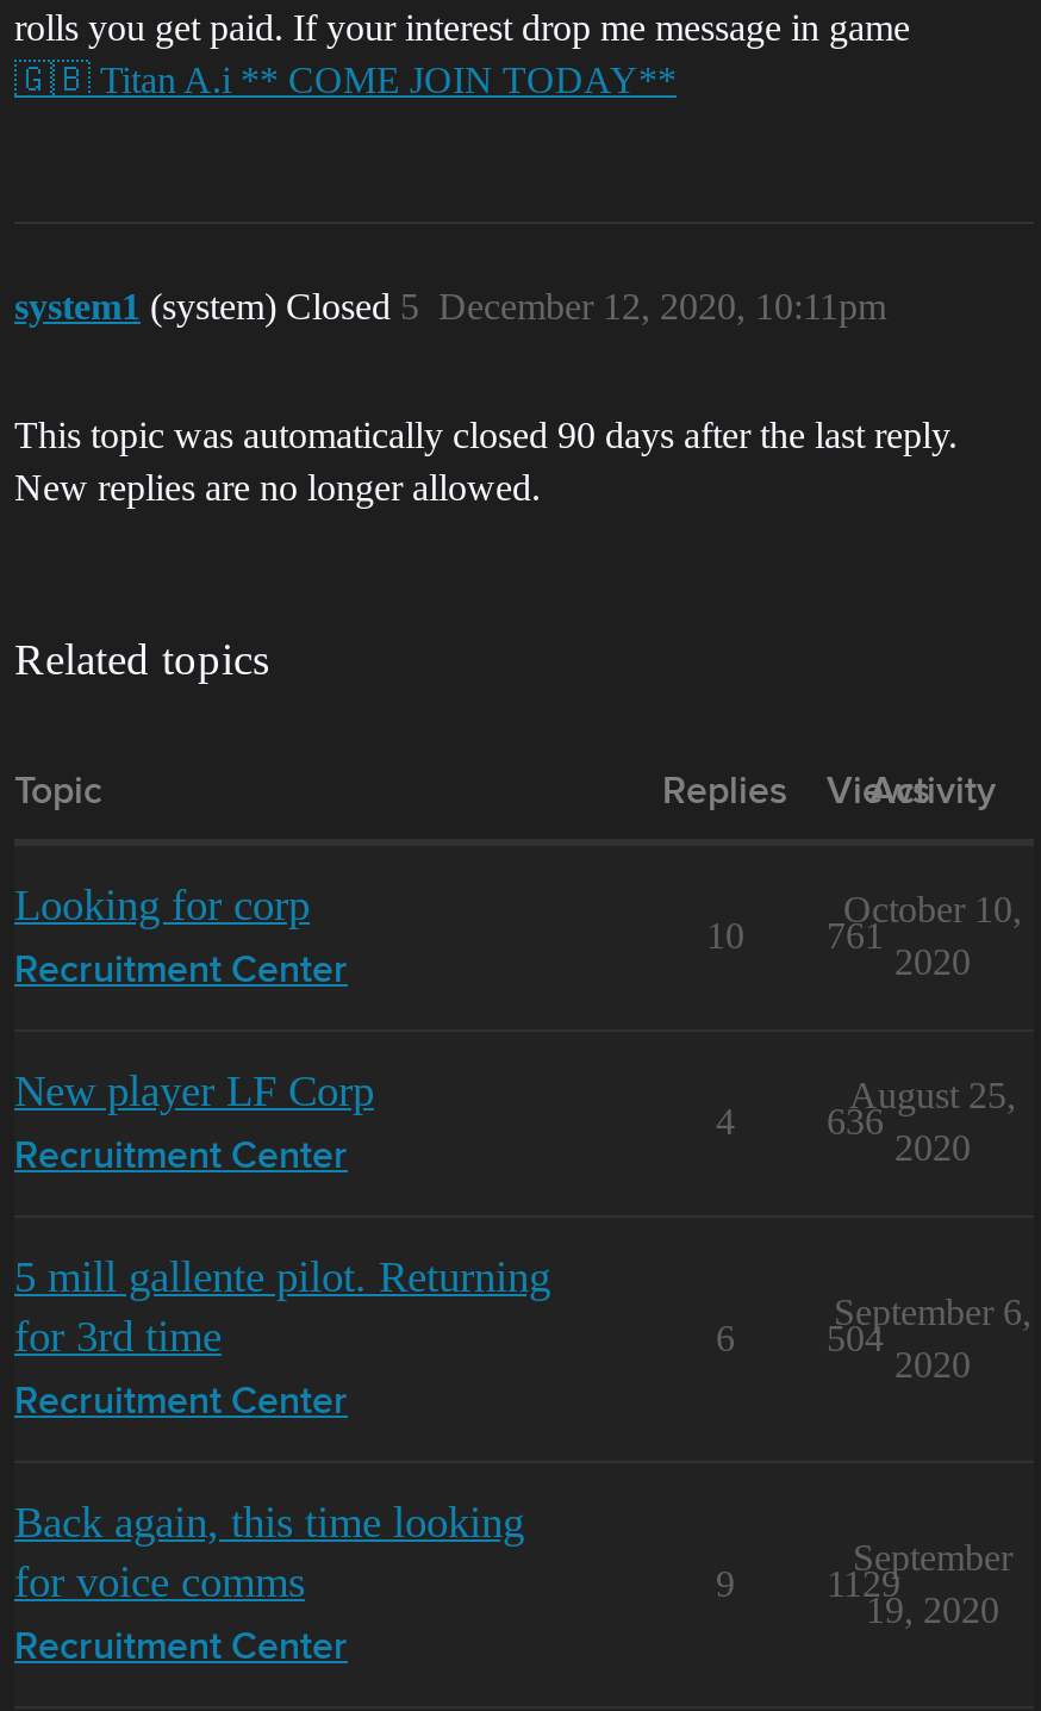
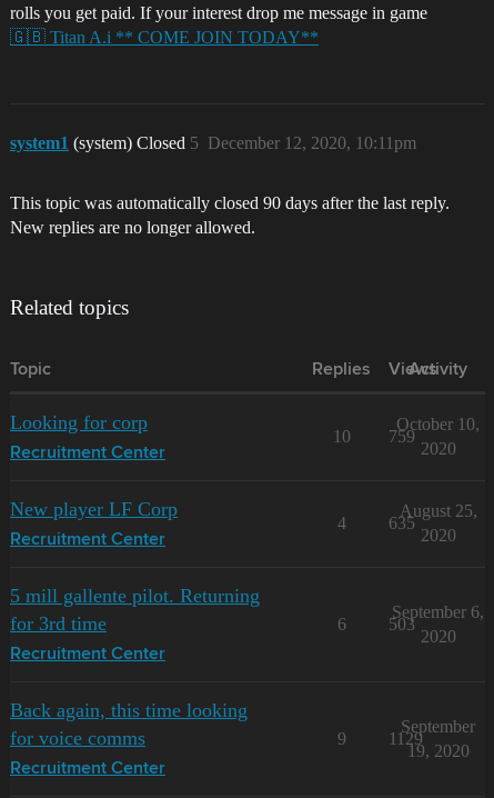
- 761
+ 759

- 636
+ 635

- 504
+ 503
